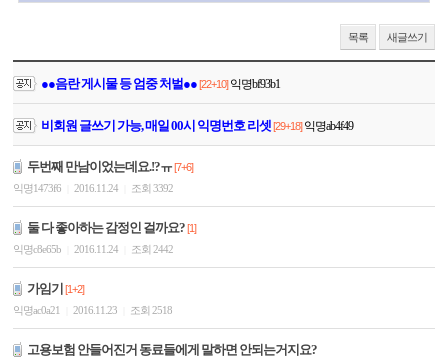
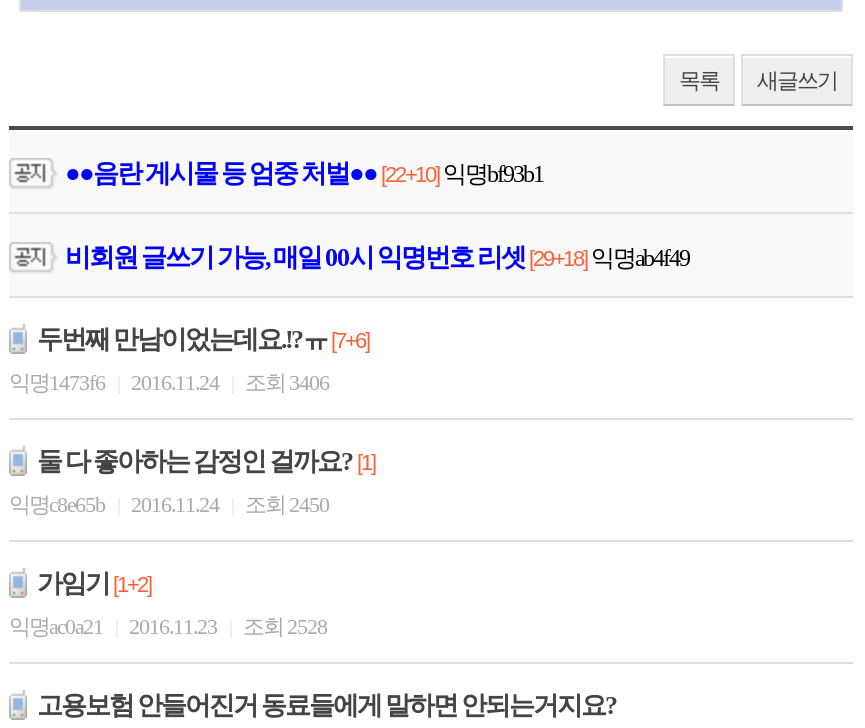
- 익명1473f6 2016.11.24 조회 3392
+ 익명1473f6 2016.11.24 조회 3406

- 익명c8e65b 2016.11.24 조회 2442
+ 익명c8e65b 2016.11.24 조회 2450

- 조회 2518
+ 조회 2528
